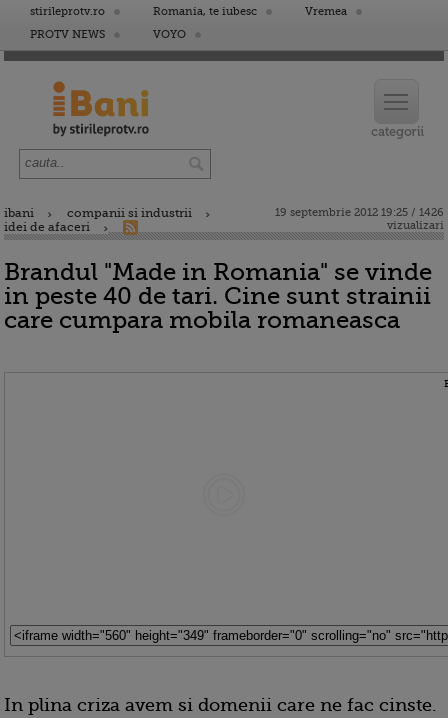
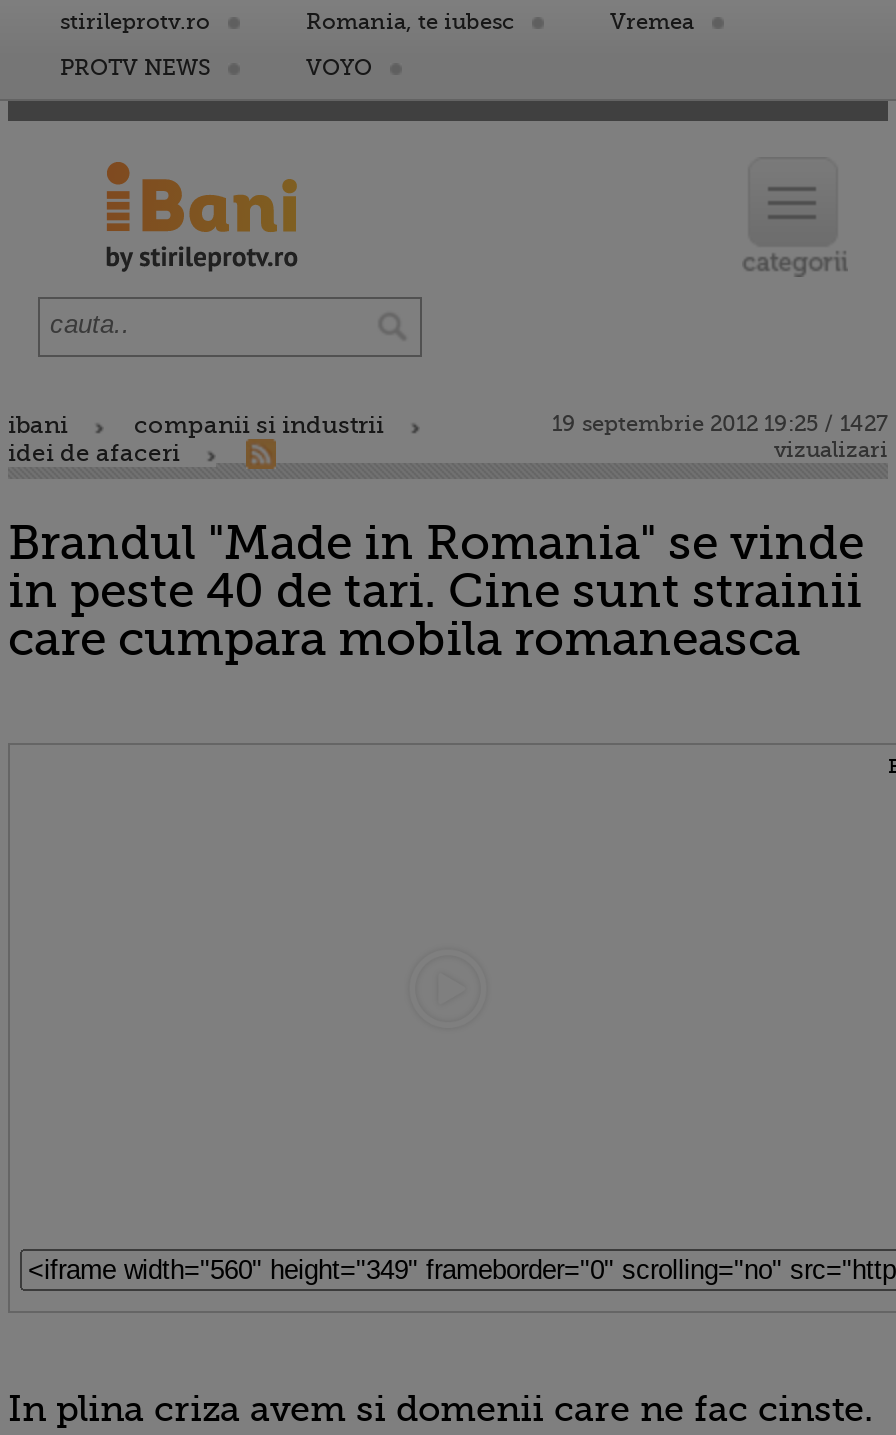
- 19 septembrie 2012 19:25 / 1426
+ 19 septembrie 2012 19:25 / 1427
